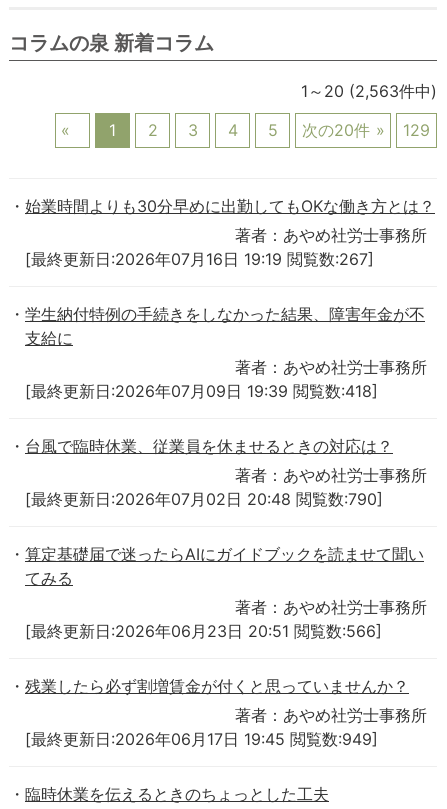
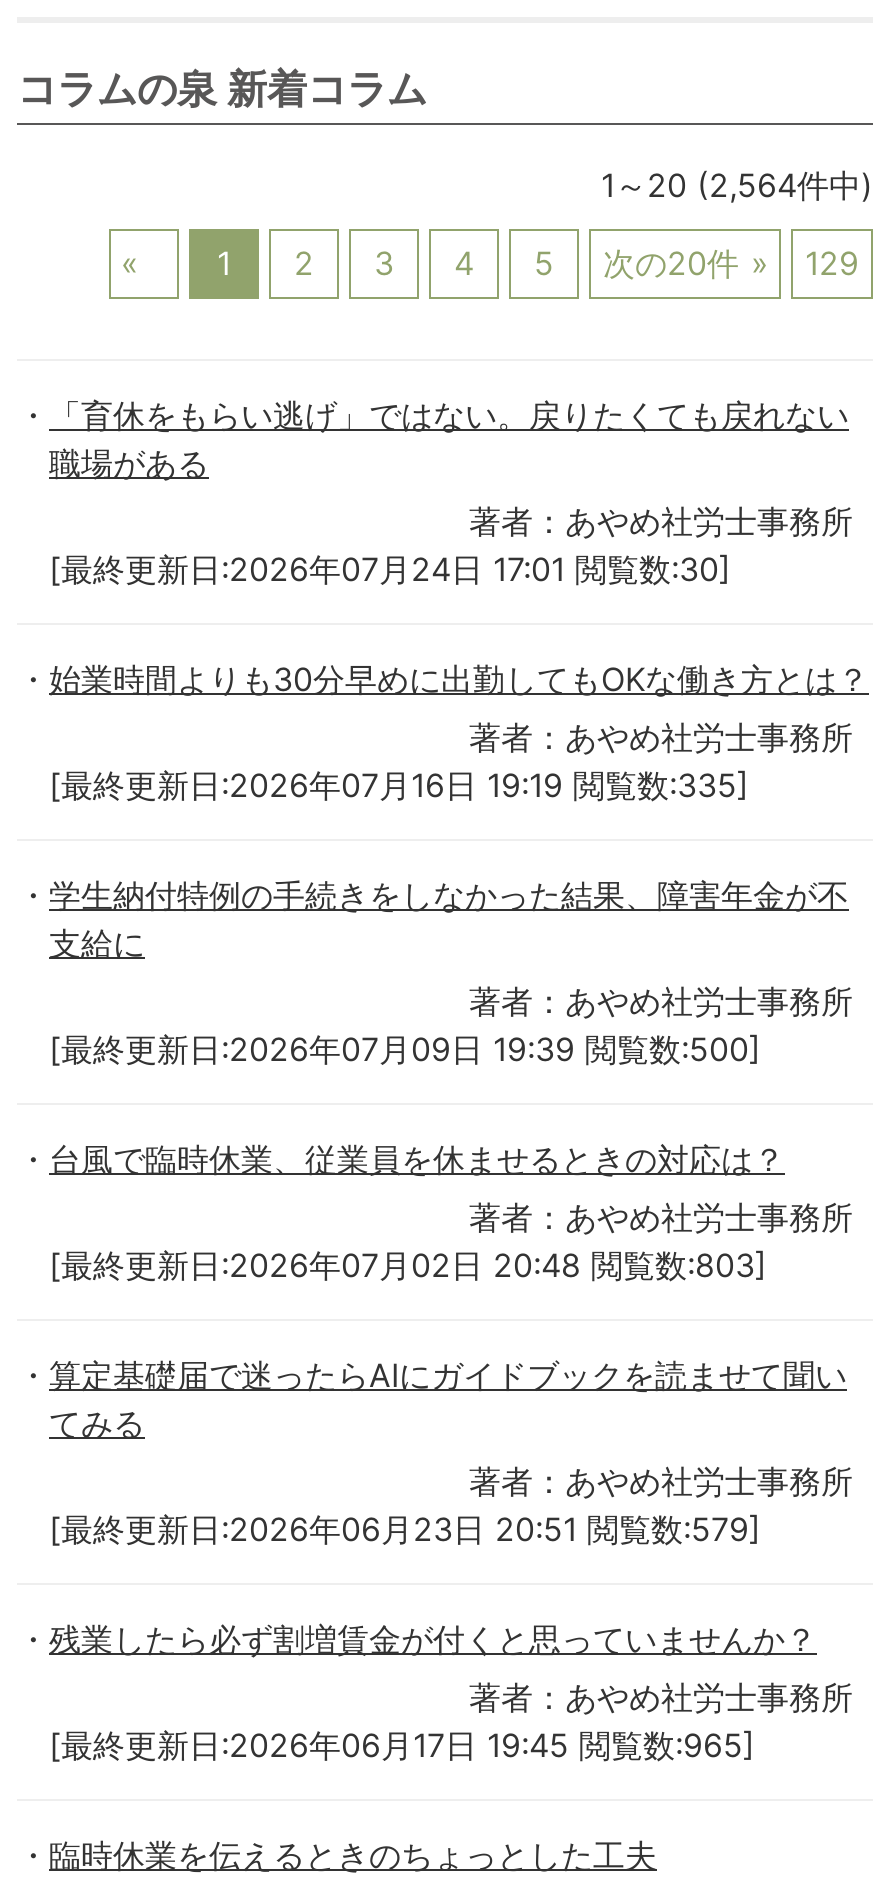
- 1～20 (2,563件中)
+ 1～20 (2,564件中)

+ 「育休をもらい逃げ」ではない。戻りたくても戻れない
+ 職場がある
+ 著者：あやめ社労士事務所
+ [最終更新日:2026年07月24日 17:01 閲覧数:30]

- [最終更新日:2026年07月16日 19:19 閲覧数:267]
+ [最終更新日:2026年07月16日 19:19 閲覧数:335]

- [最終更新日:2026年07月09日 19:39 閲覧数:418]
+ [最終更新日:2026年07月09日 19:39 閲覧数:500]

- [最終更新日:2026年07月02日 20:48 閲覧数:790]
+ [最終更新日:2026年07月02日 20:48 閲覧数:803]

- [最終更新日:2026年06月23日 20:51 閲覧数:566]
+ [最終更新日:2026年06月23日 20:51 閲覧数:579]

- [最終更新日:2026年06月17日 19:45 閲覧数:949]
+ [最終更新日:2026年06月17日 19:45 閲覧数:965]
